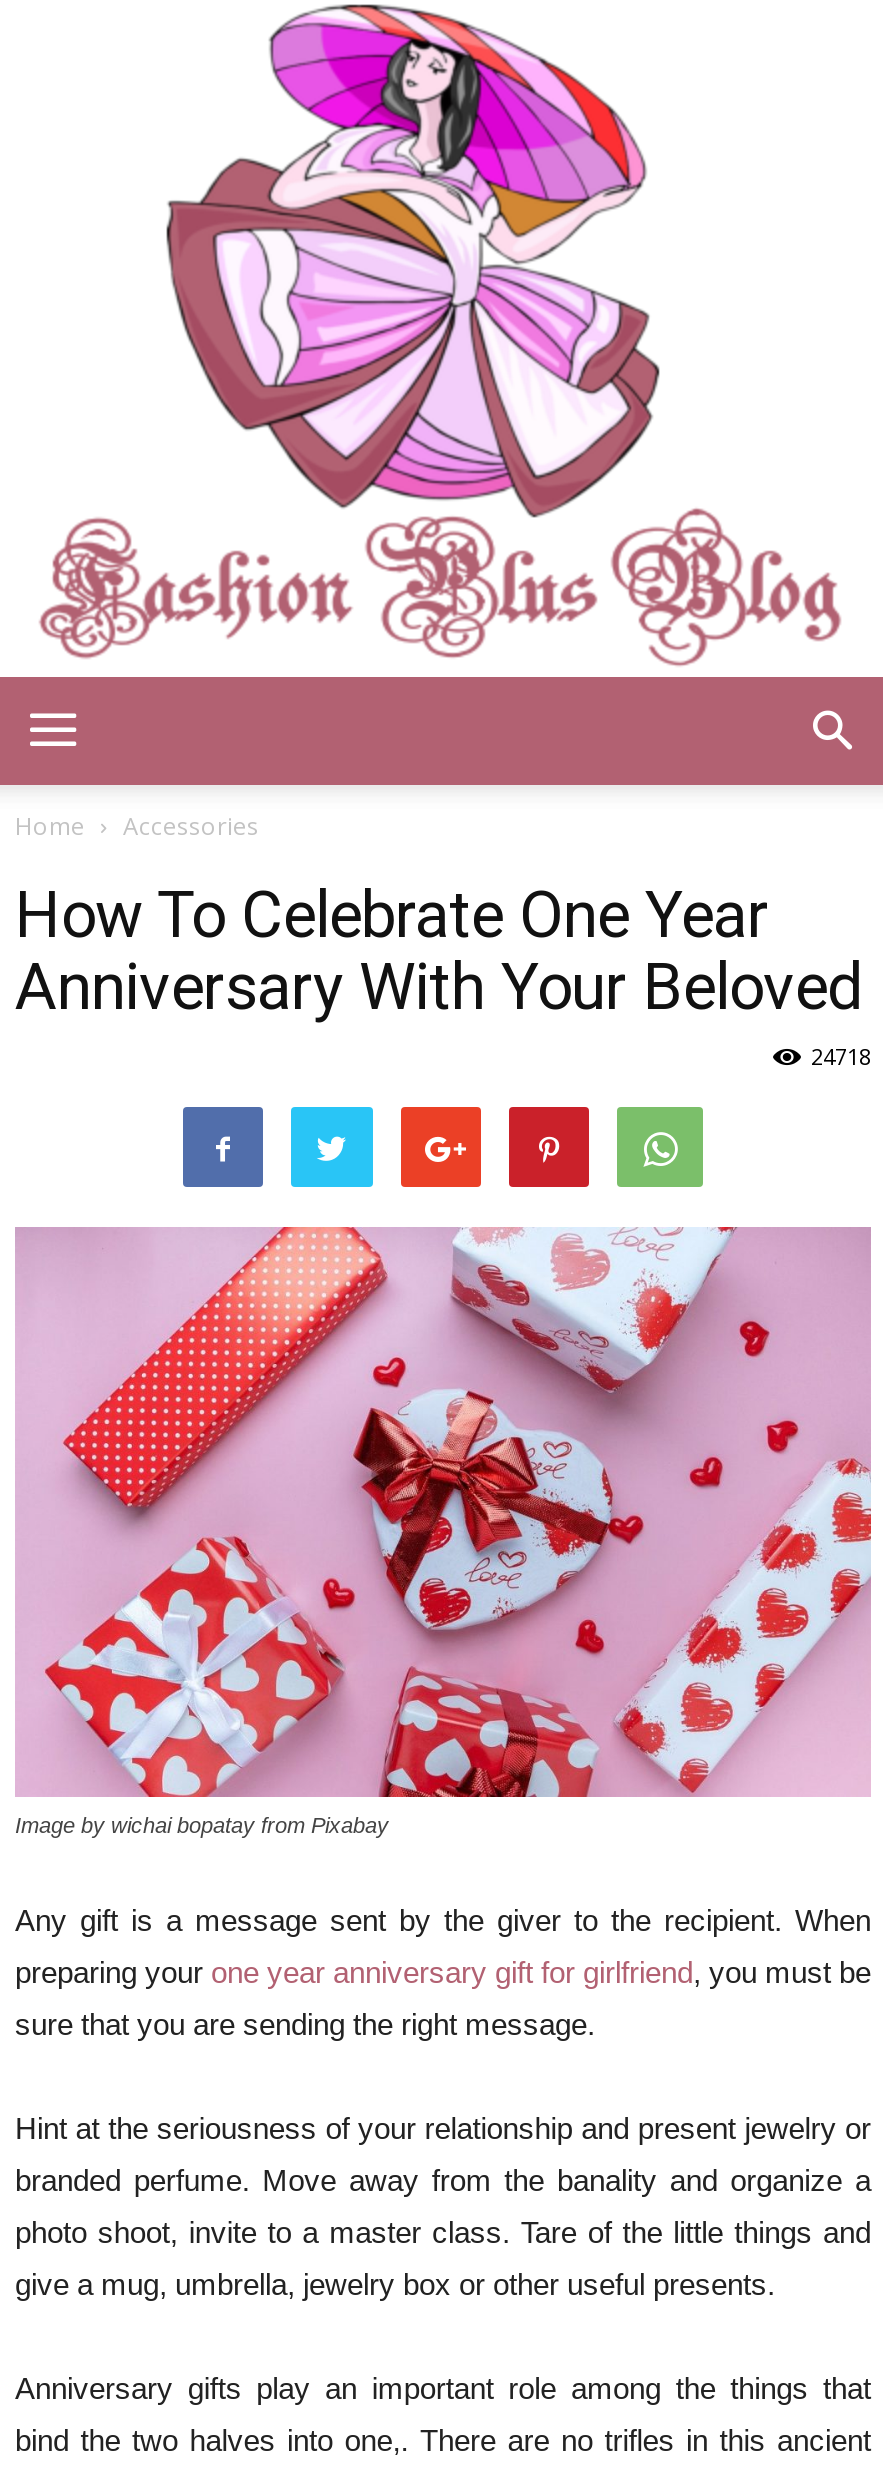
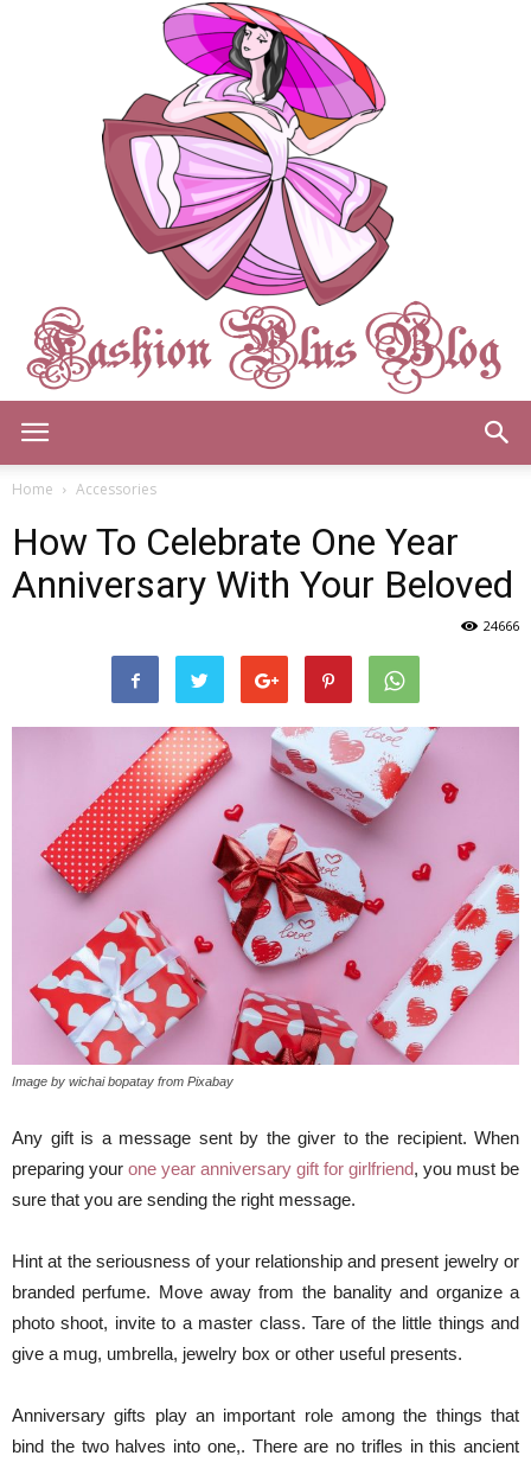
- 24718
+ 24666
